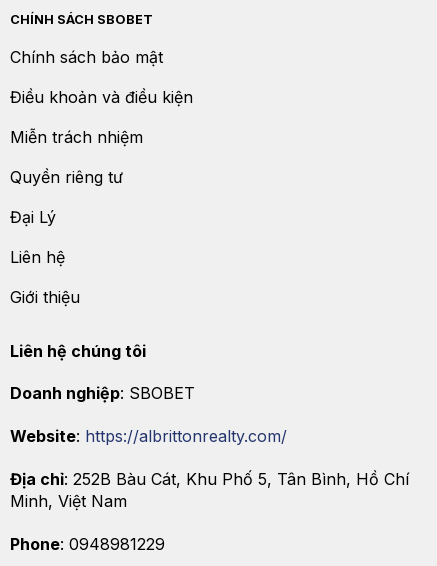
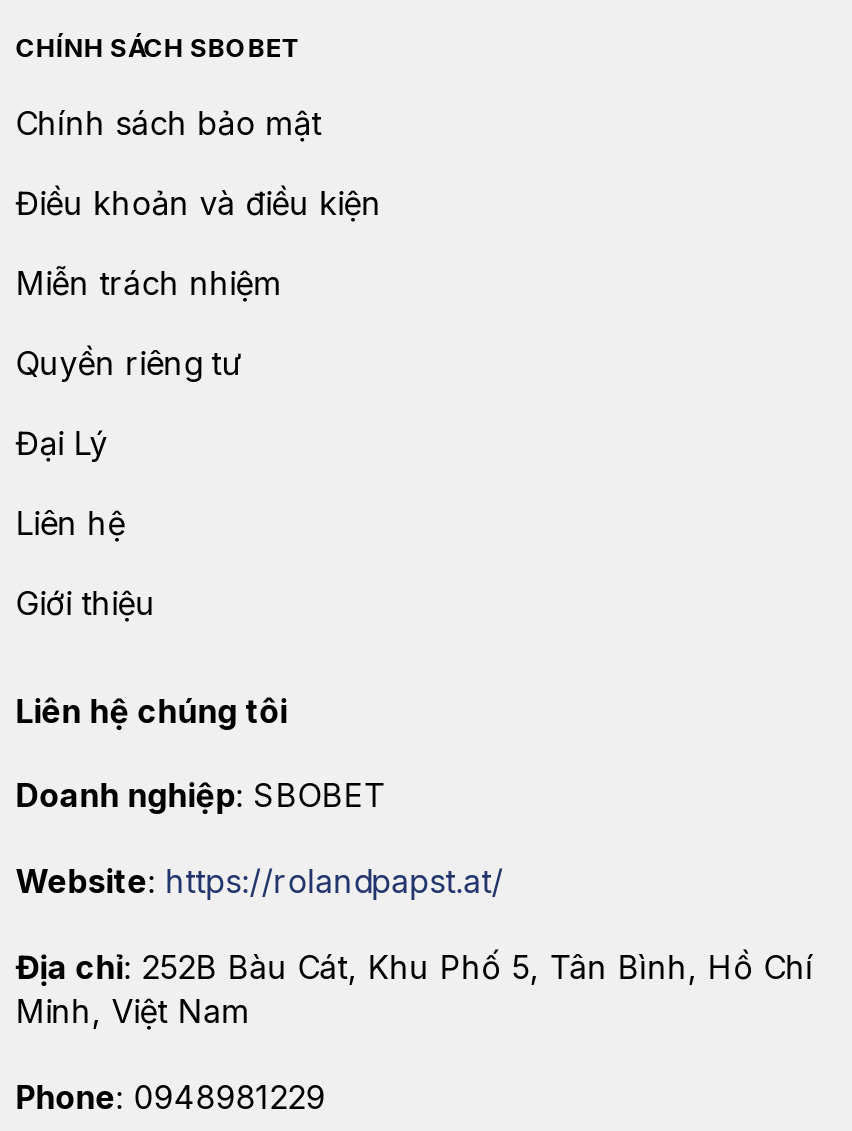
- Website: https://albrittonrealty.com/
+ Website: https://rolandpapst.at/
